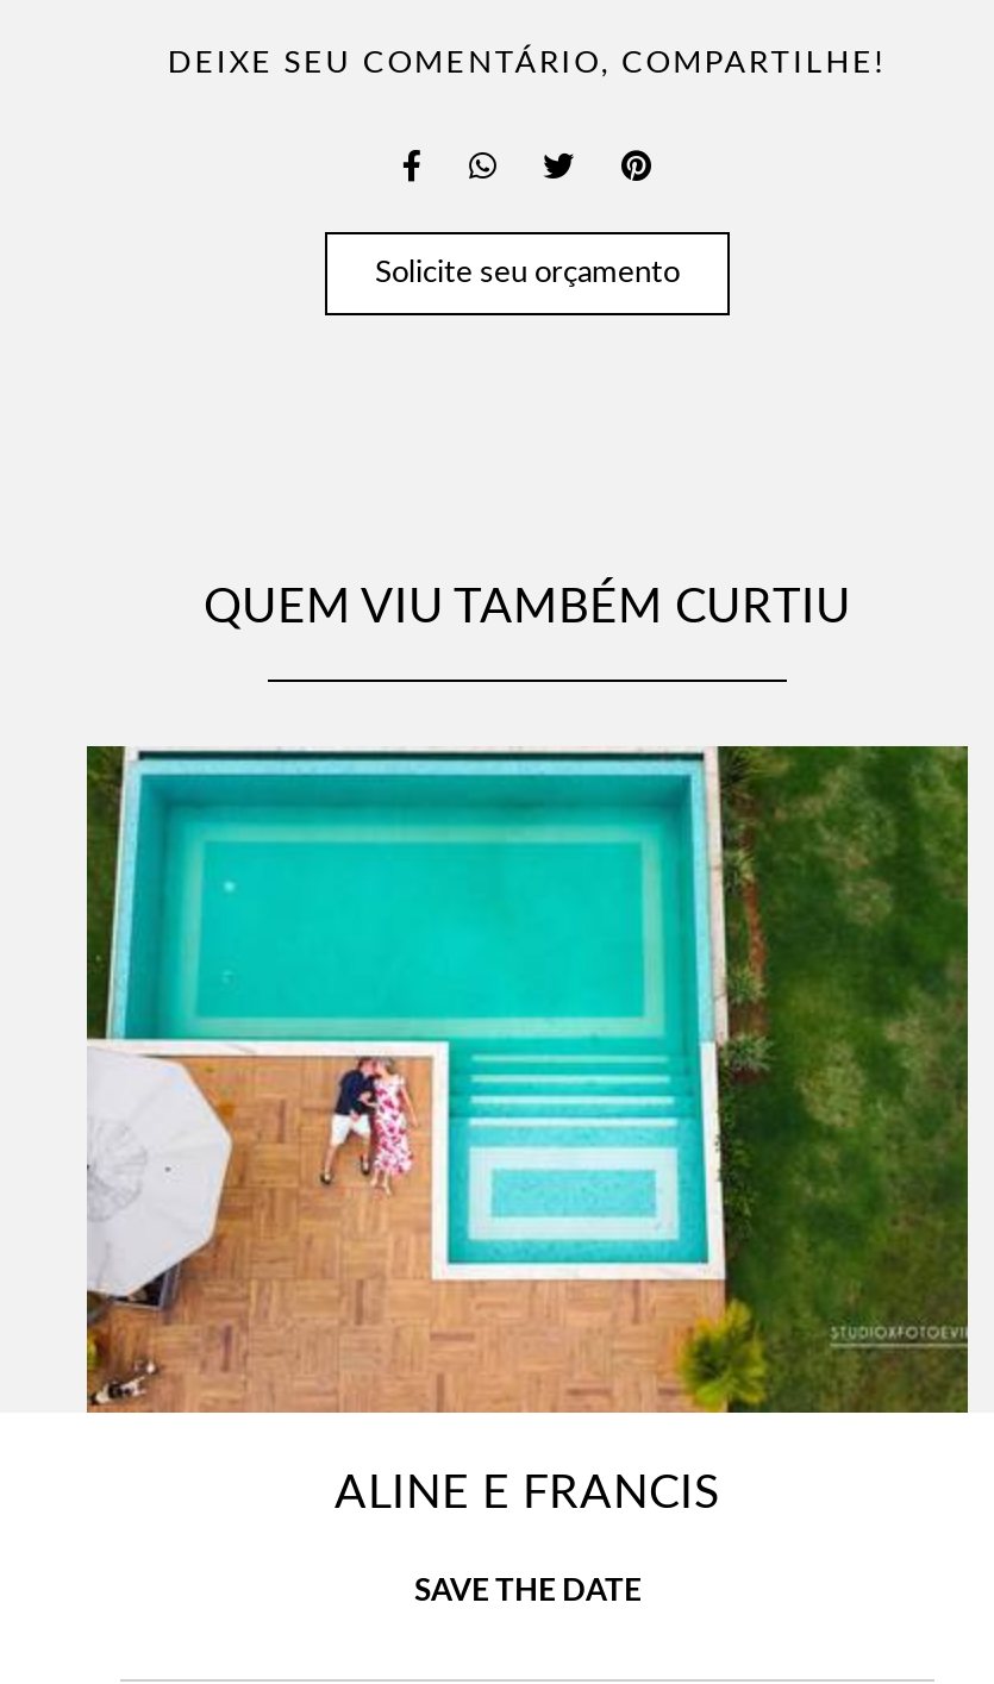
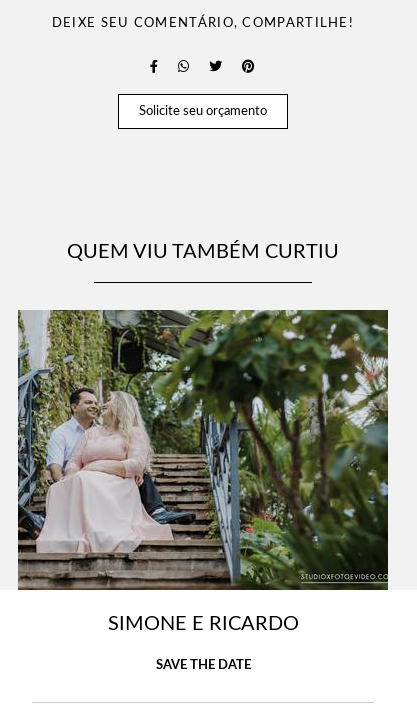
- [image]
- ALINE E FRANCIS
+ [image]
+ SIMONE E RICARDO
